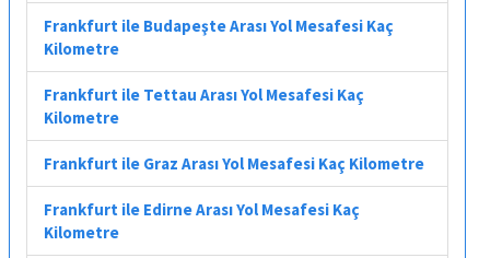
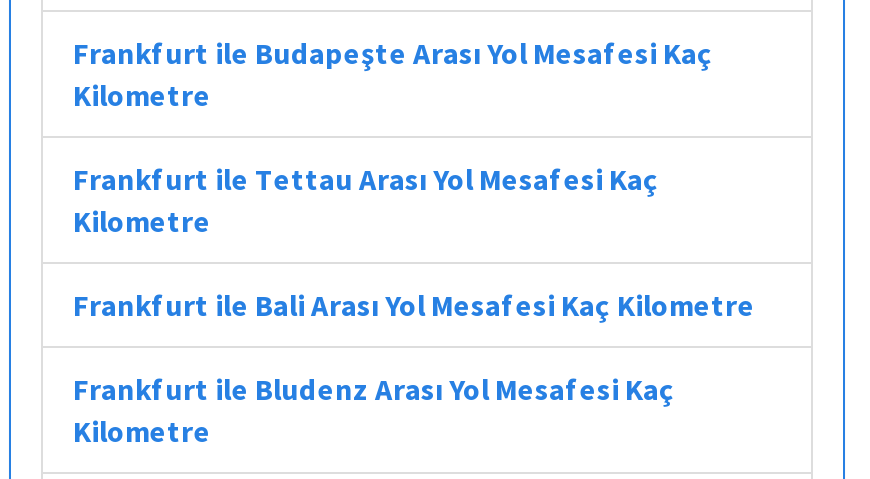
- Frankfurt ile Graz Arası Yol Mesafesi Kaç Kilometre
+ Frankfurt ile Bali Arası Yol Mesafesi Kaç Kilometre

- Frankfurt ile Edirne Arası Yol Mesafesi Kaç
+ Frankfurt ile Bludenz Arası Yol Mesafesi Kaç
